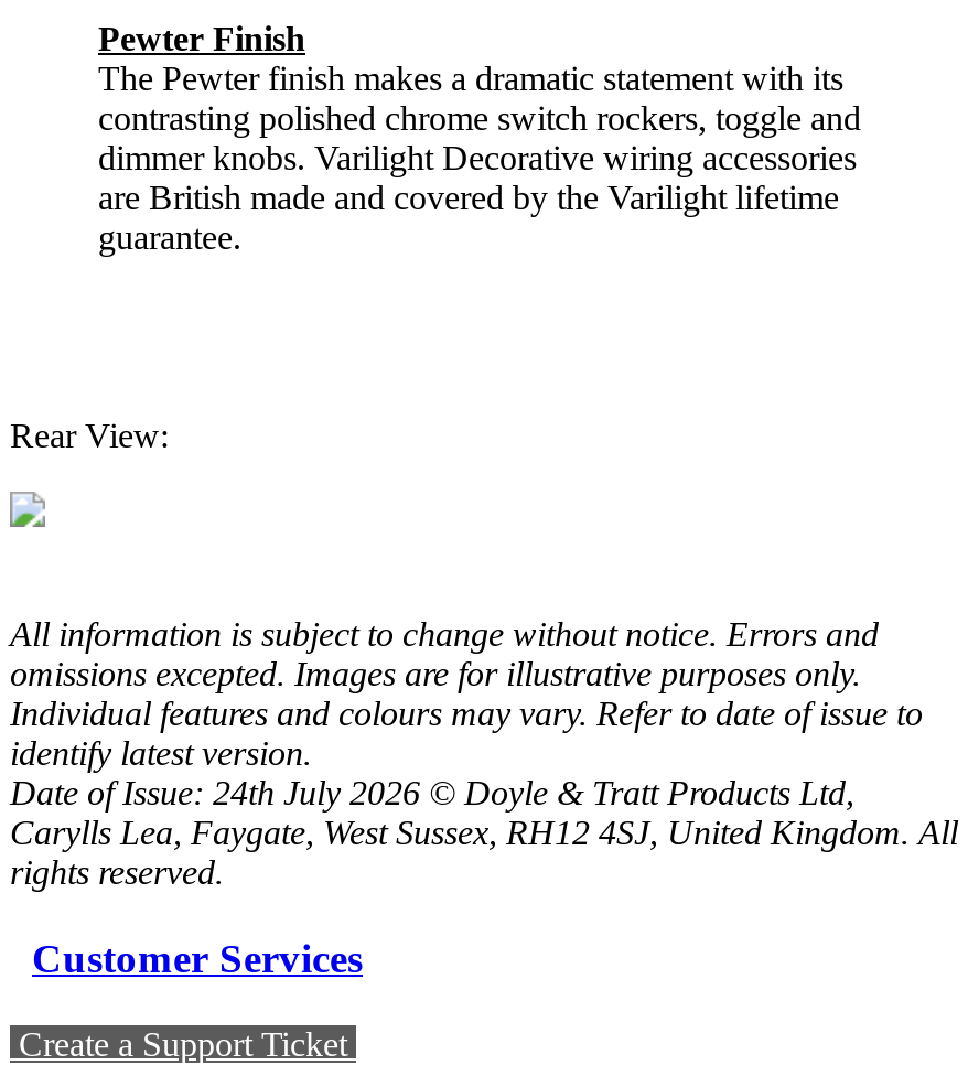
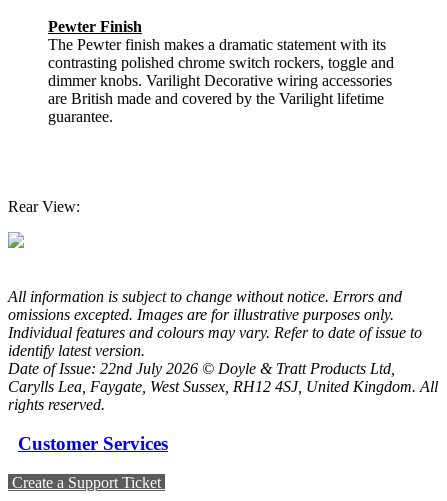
- Date of Issue: 24th July 2026 © Doyle & Tratt Products Ltd,
+ Date of Issue: 22nd July 2026 © Doyle & Tratt Products Ltd,
